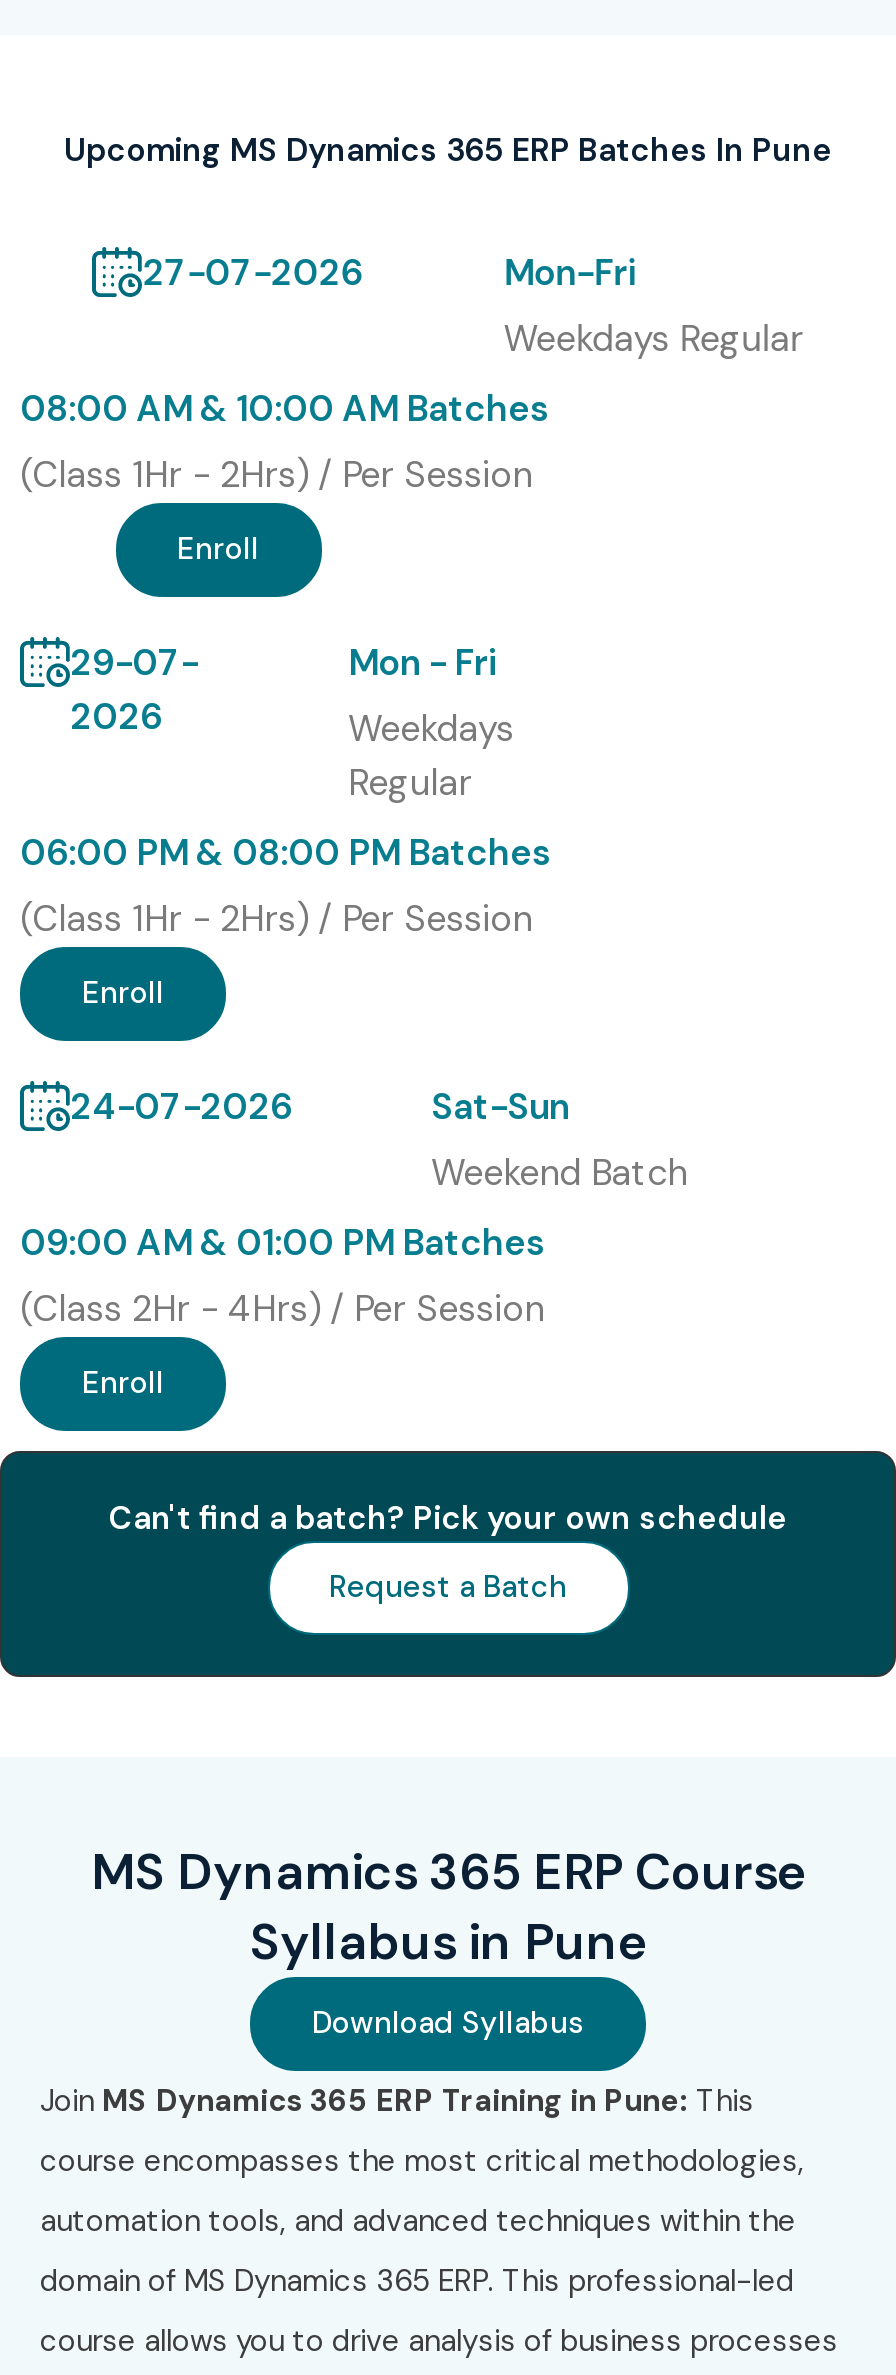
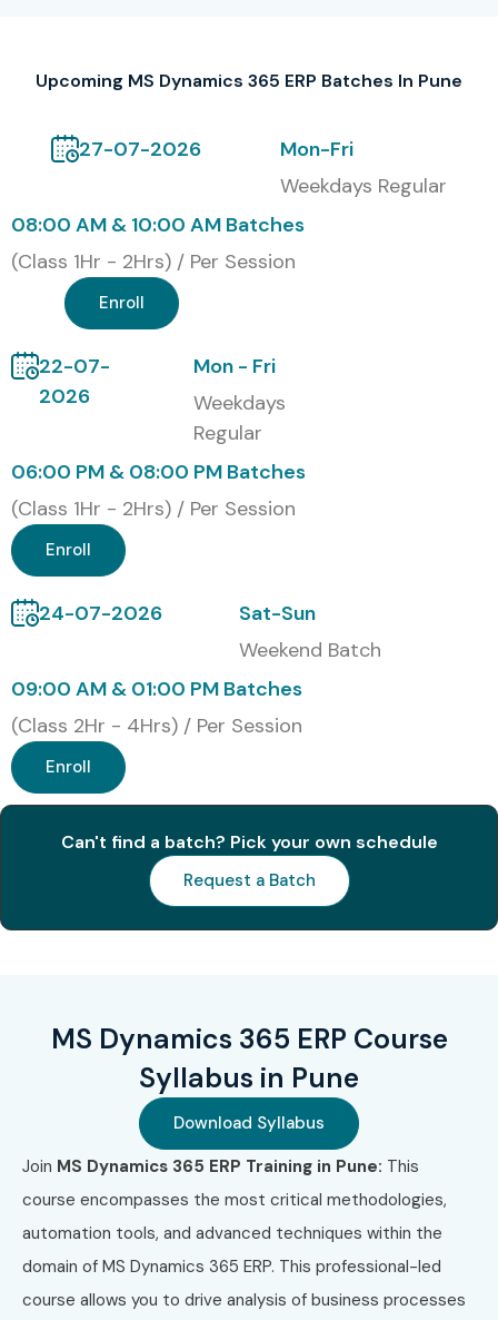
- 29-07-
+ 22-07-
